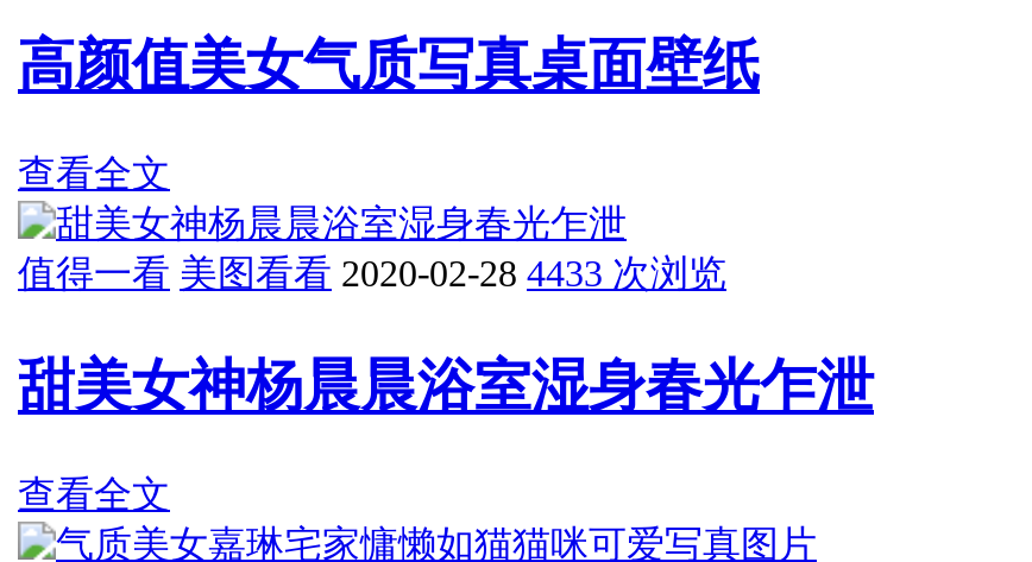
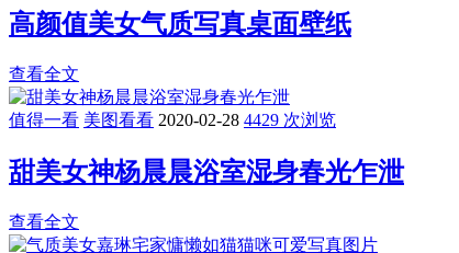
- 值得一看 美图看看 2020-02-28 4433 次浏览
+ 值得一看 美图看看 2020-02-28 4429 次浏览
